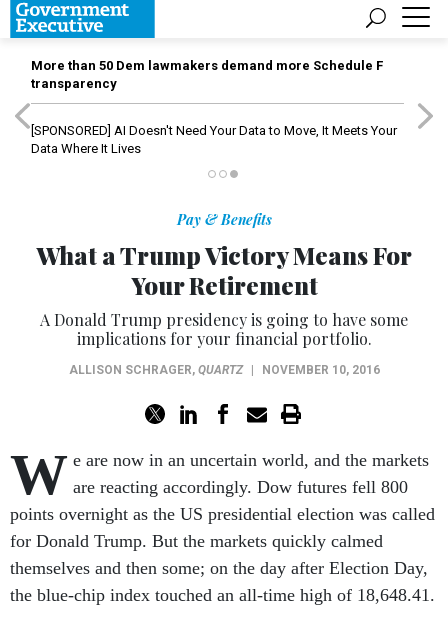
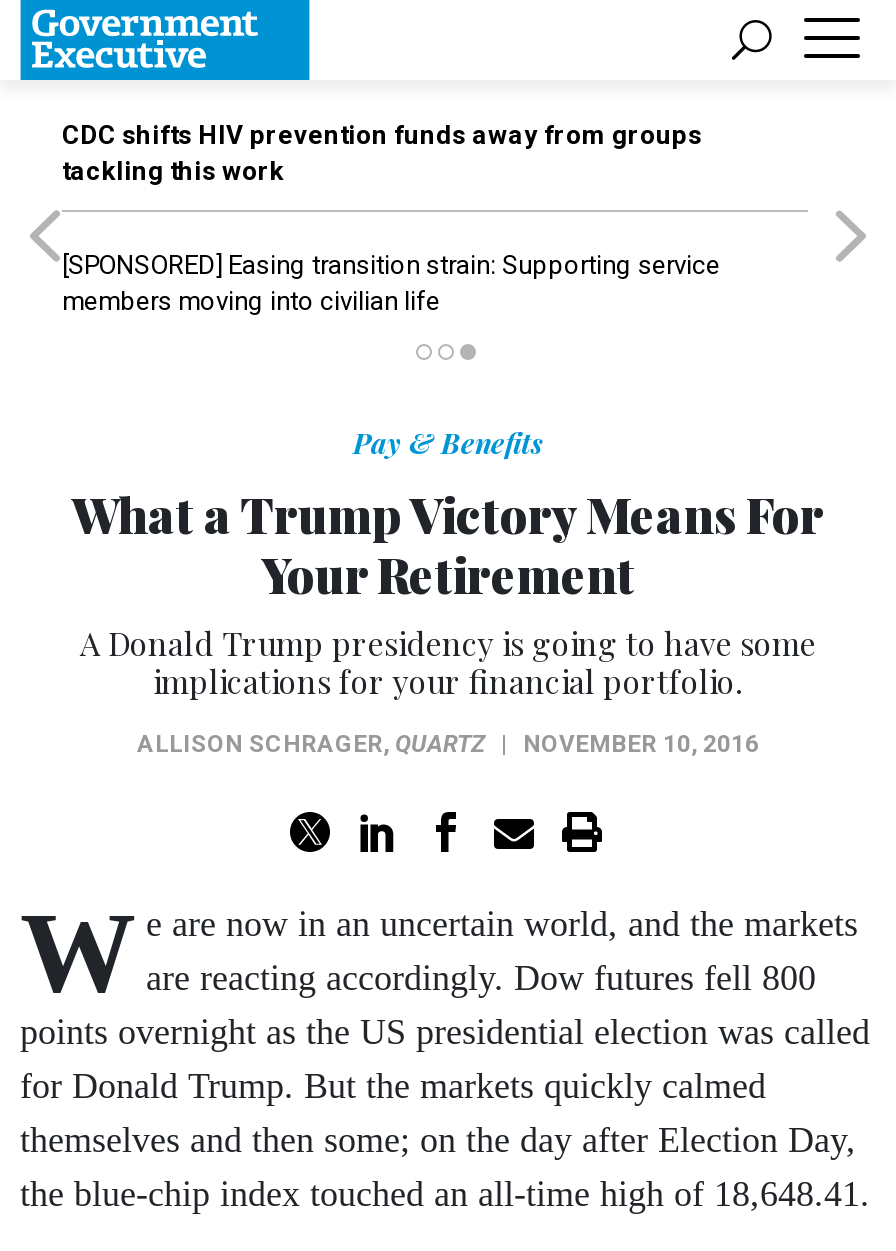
- More than 50 Dem lawmakers demand more Schedule F
- transparency
+ CDC shifts HIV prevention funds away from groups
+ tackling this work

- [SPONSORED] AI Doesn't Need Your Data to Move, It Meets Your
- Data Where It Lives
+ [SPONSORED] Easing transition strain: Supporting service
+ members moving into civilian life
